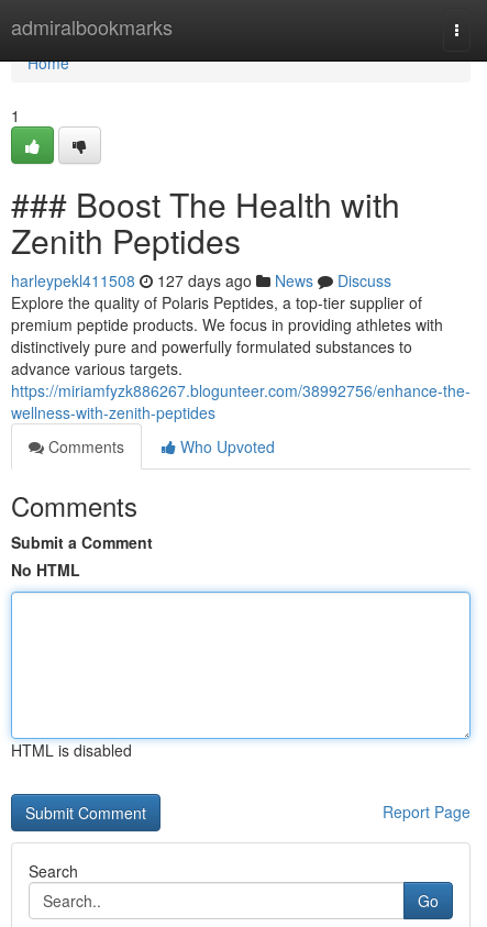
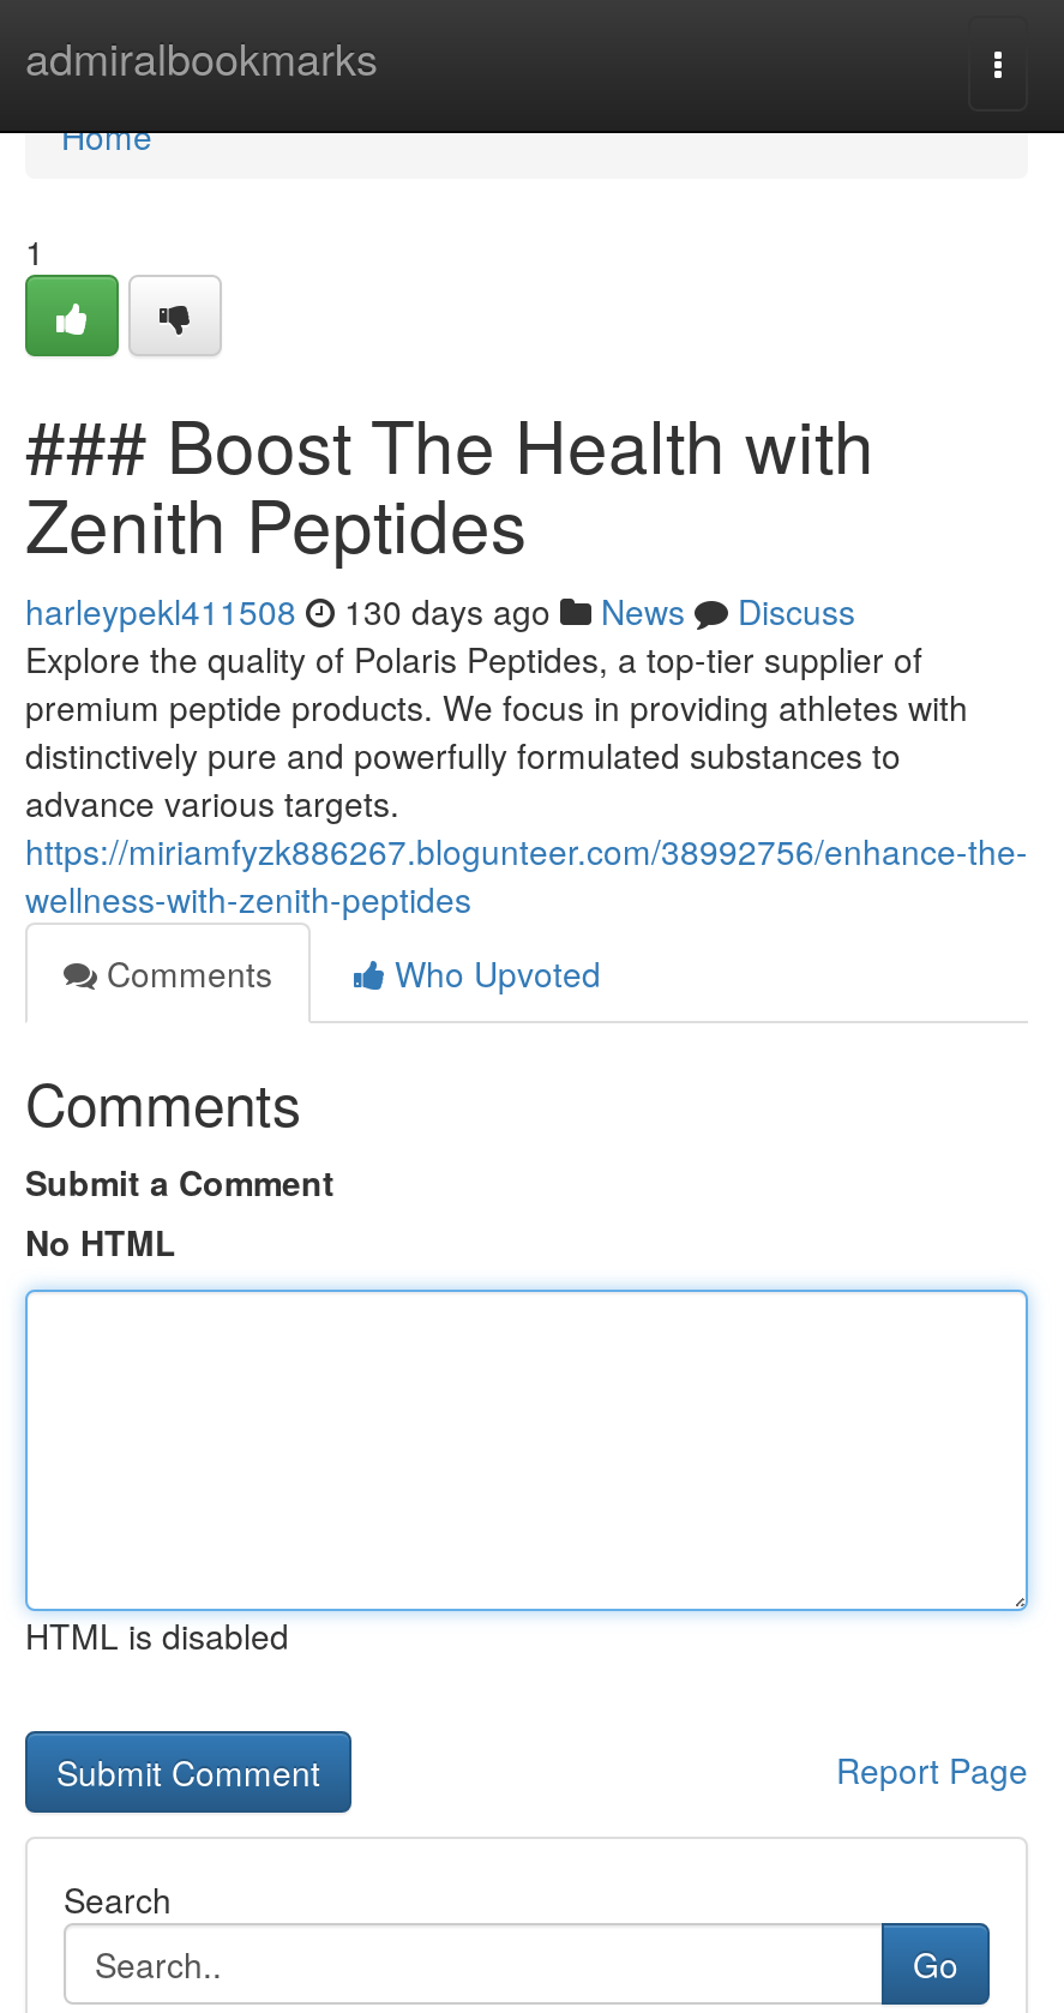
- harleypekl411508 127 days ago News Discuss
+ harleypekl411508 130 days ago News Discuss
